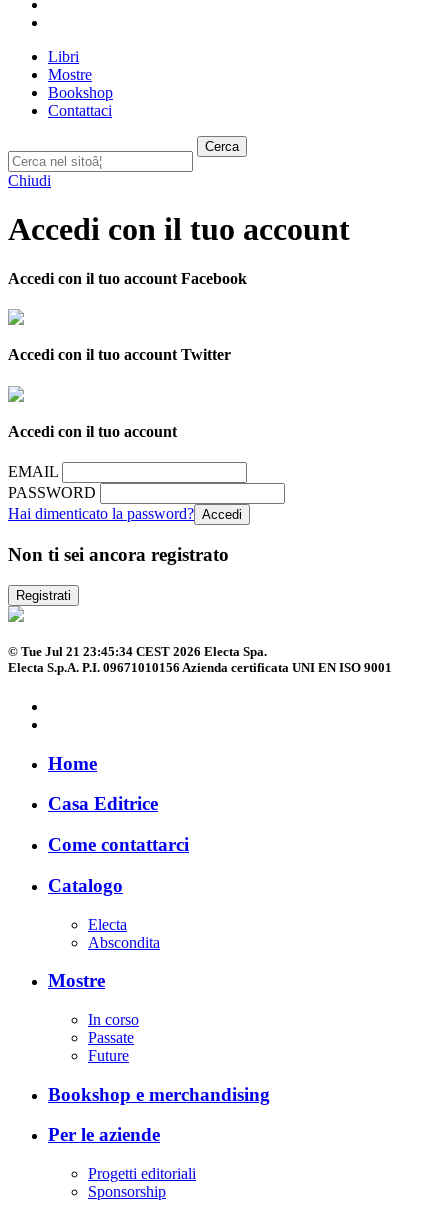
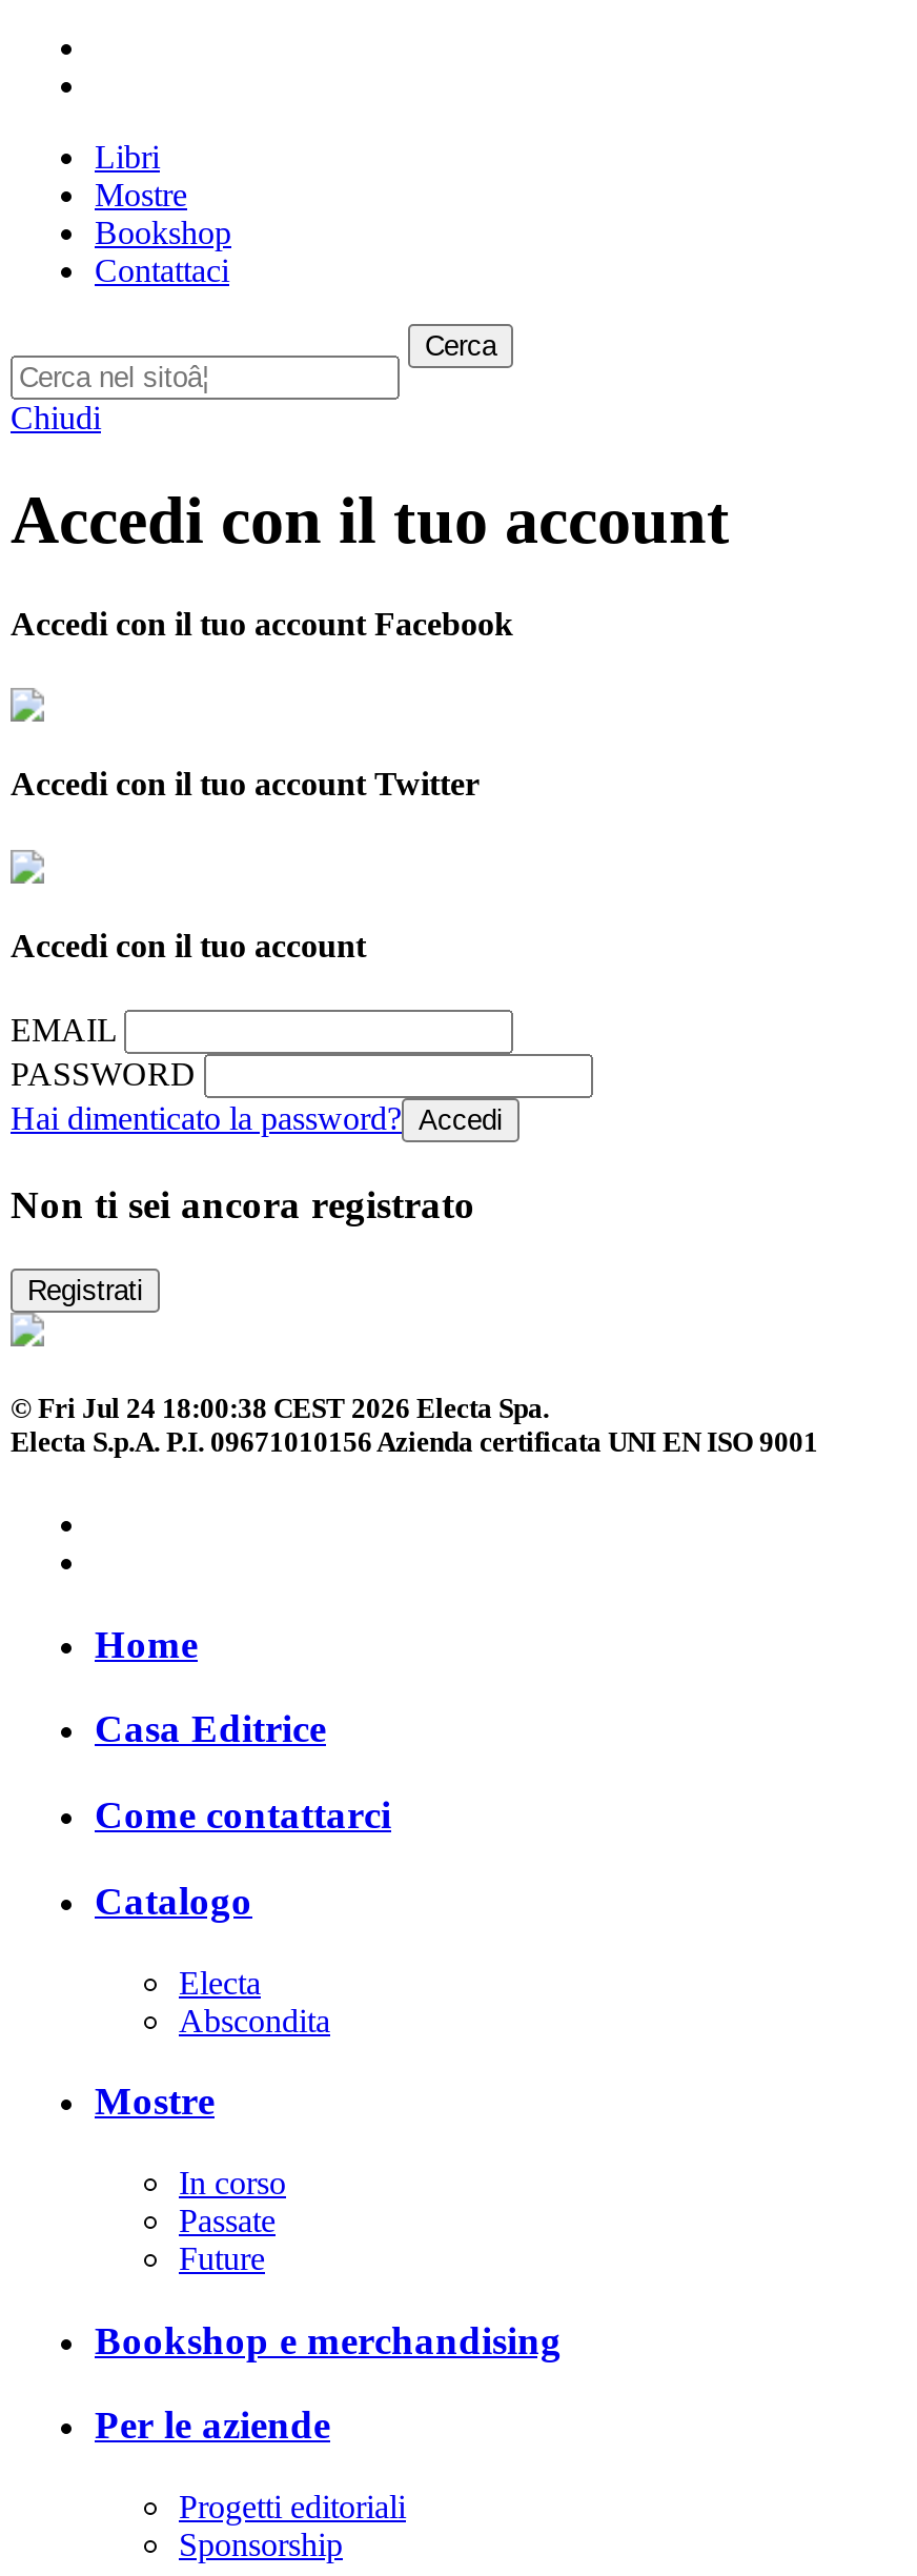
- © Tue Jul 21 23:45:34 CEST 2026 Electa Spa.
+ © Fri Jul 24 18:00:38 CEST 2026 Electa Spa.
